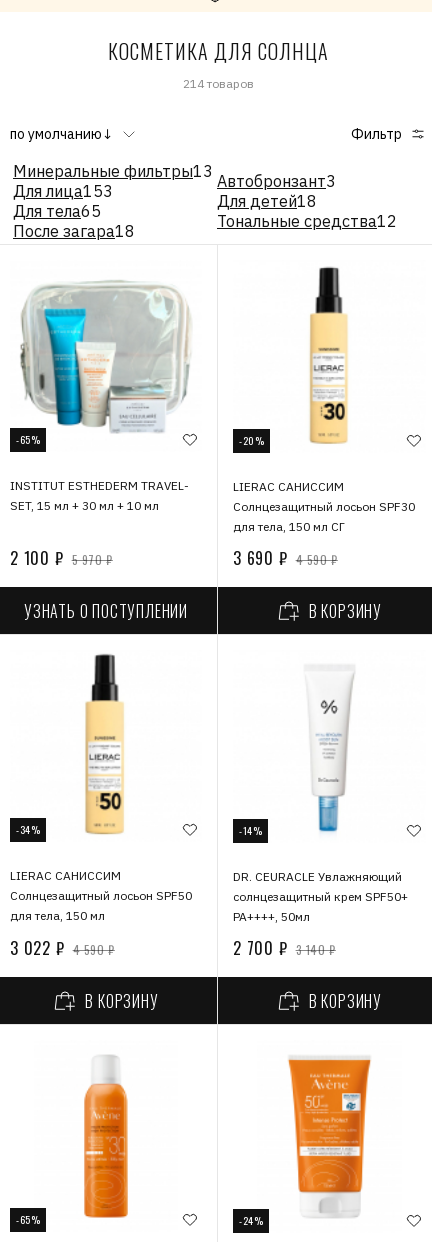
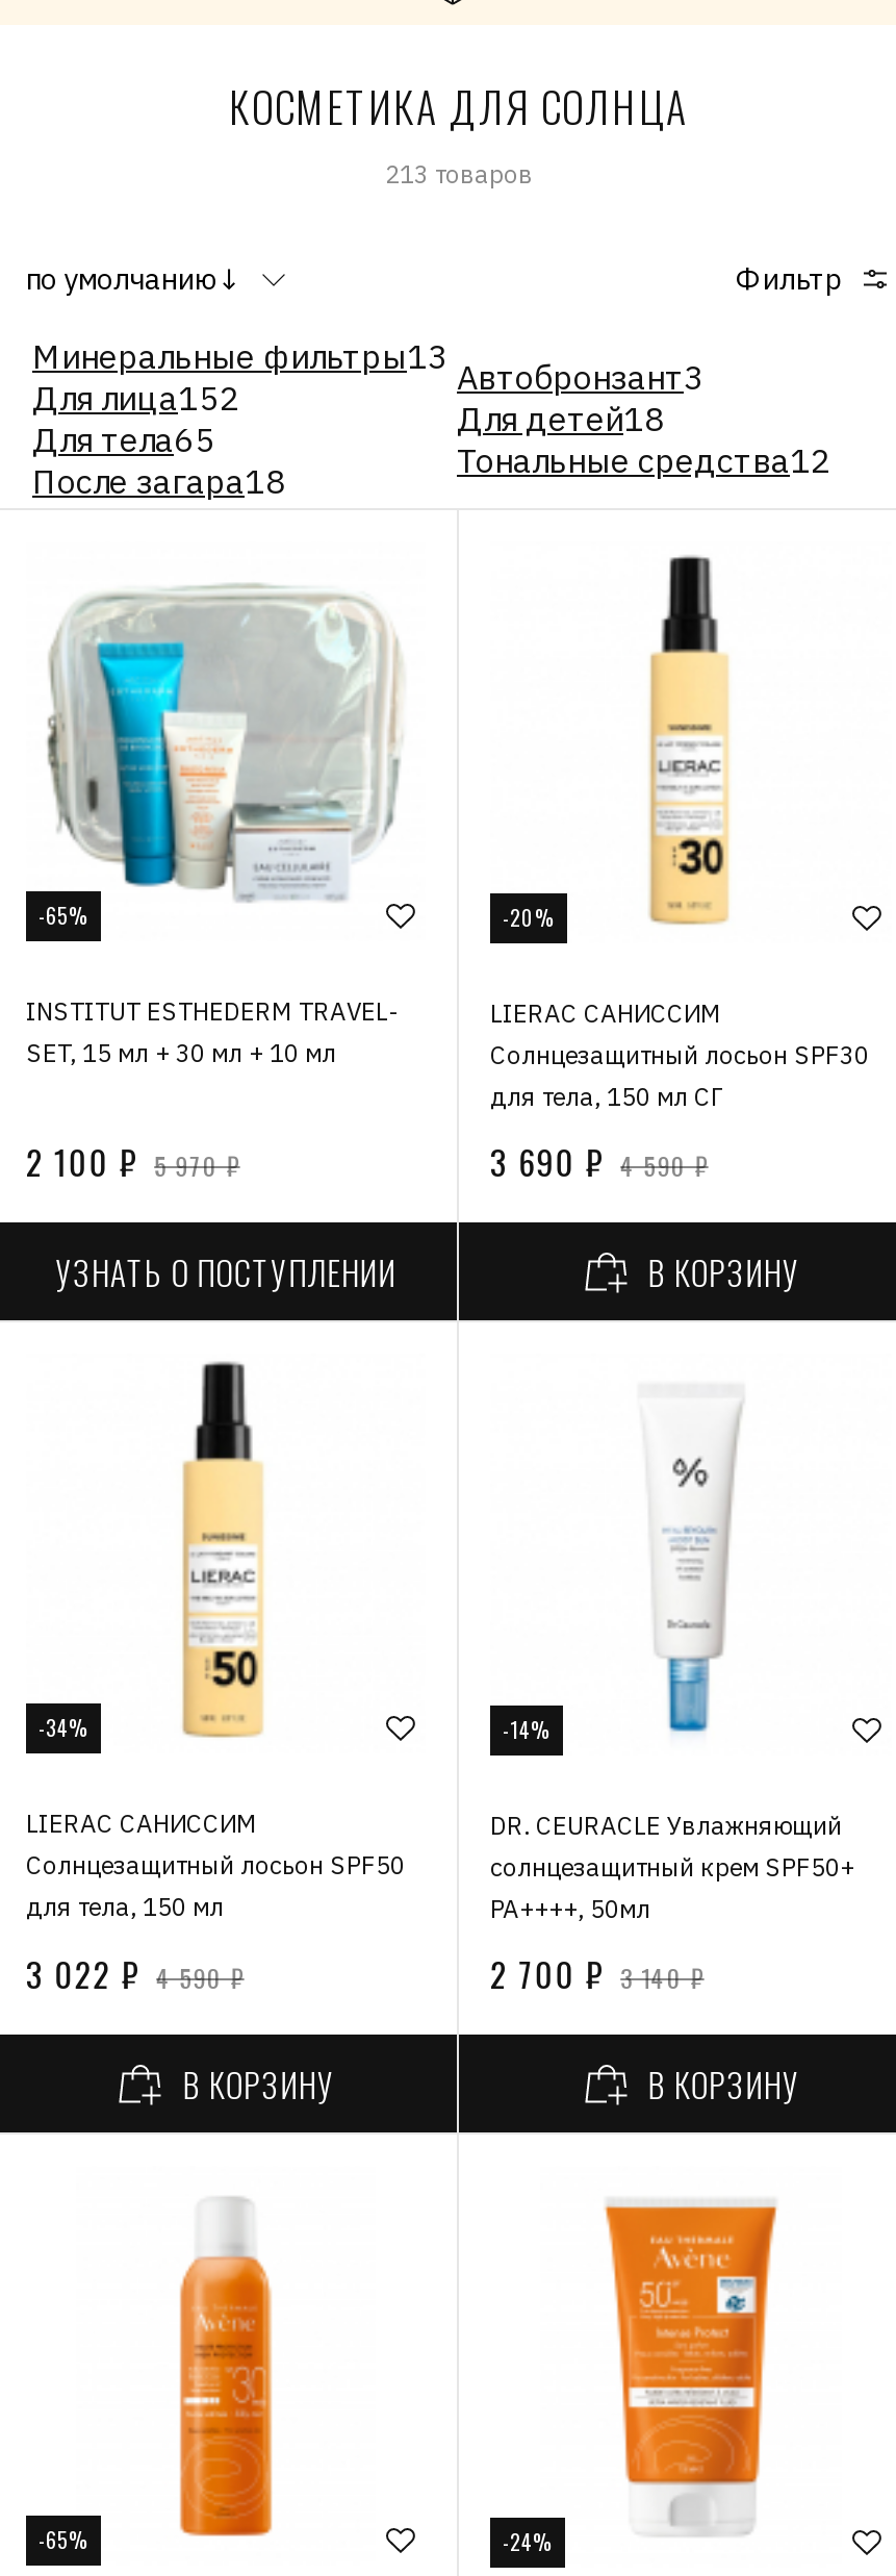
- 214 товаров
+ 213 товаров

- Для лица153
+ Для лица152
